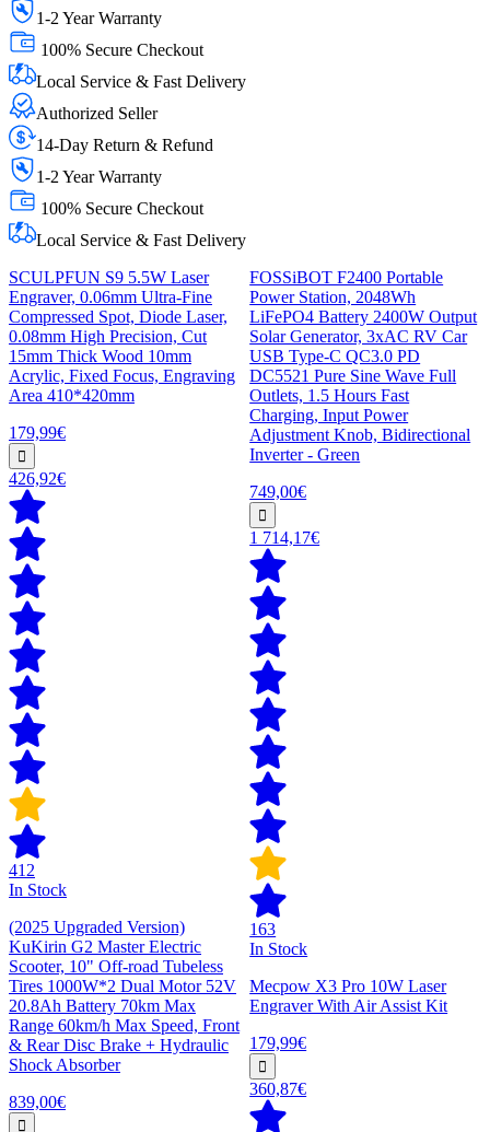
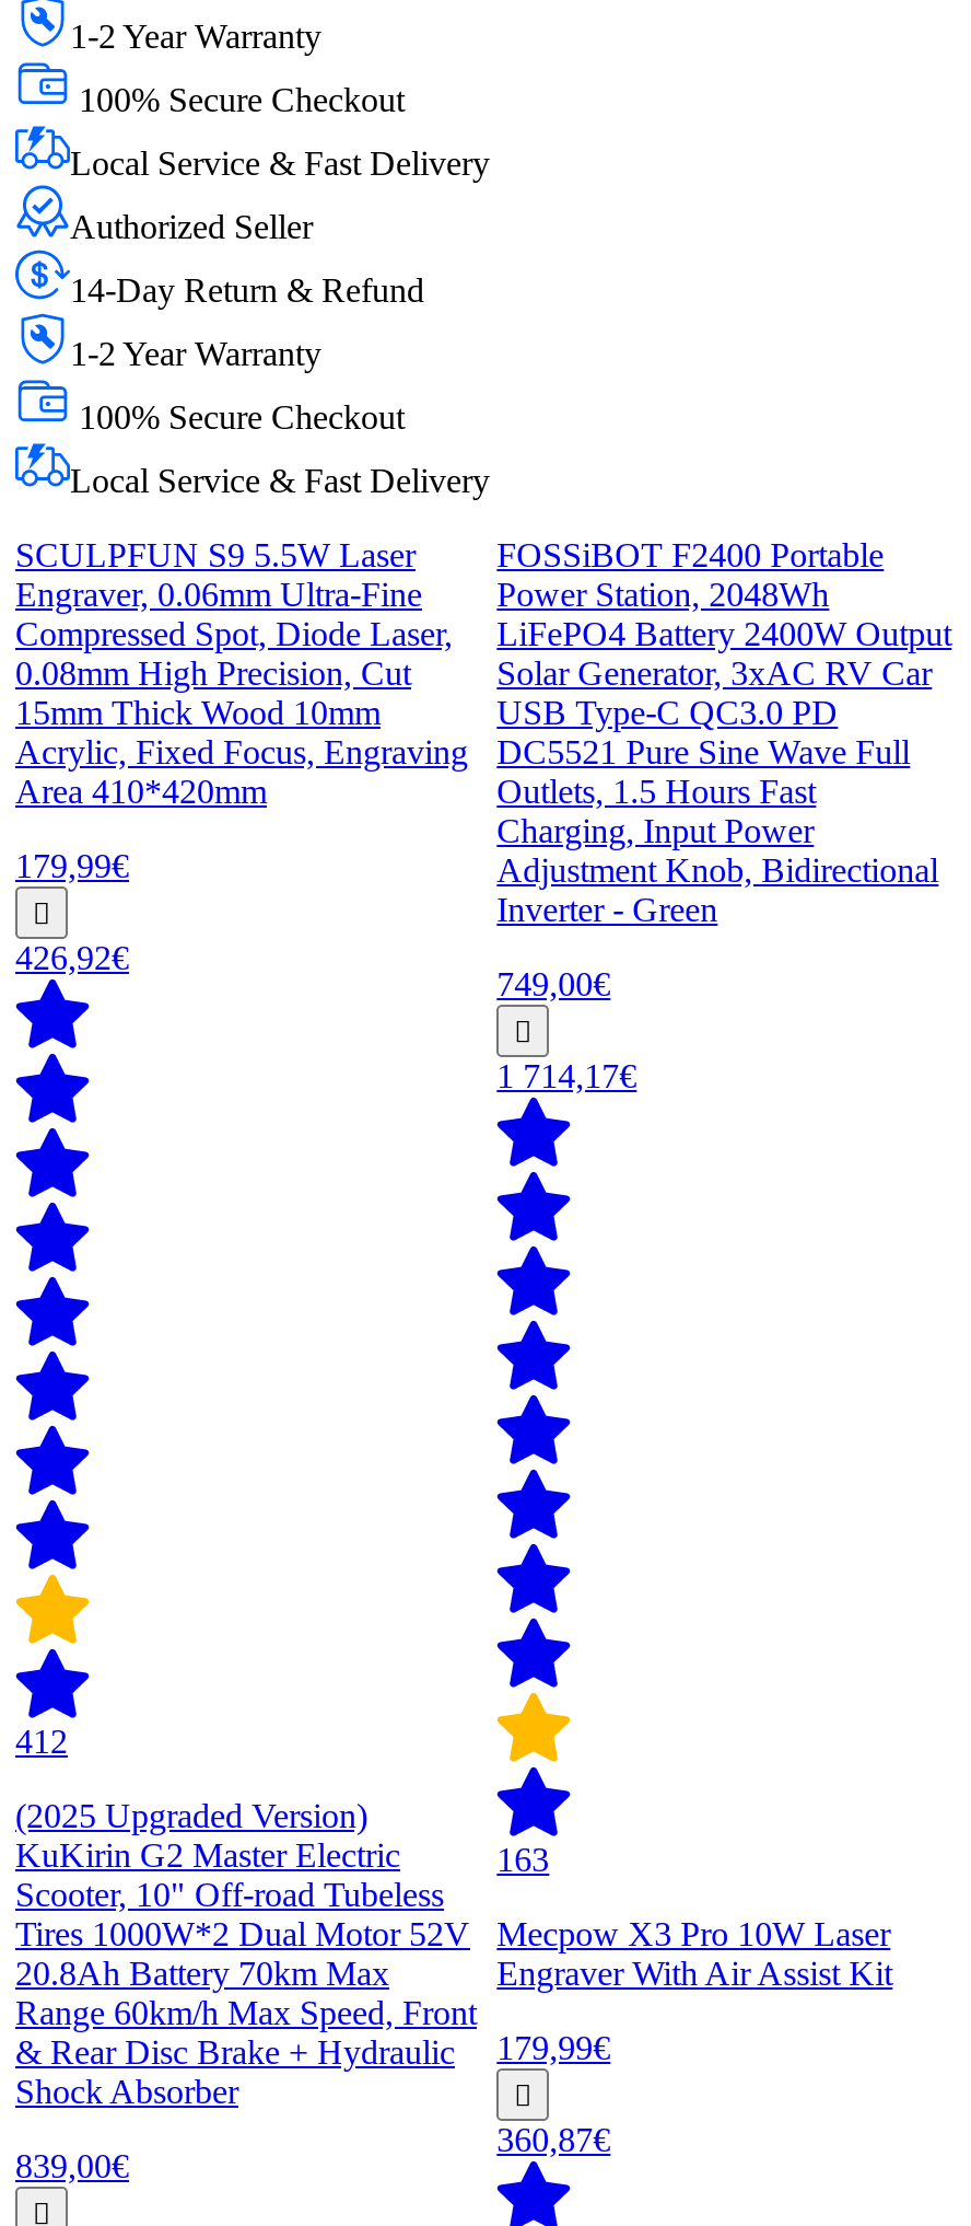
- In Stock

- In Stock
